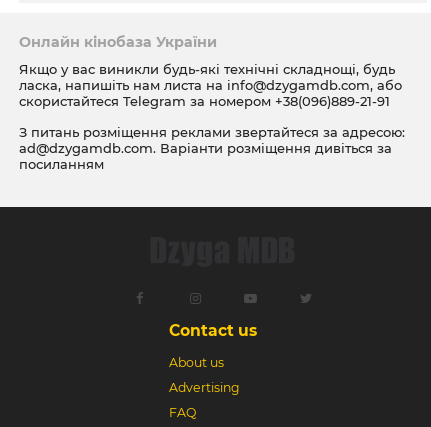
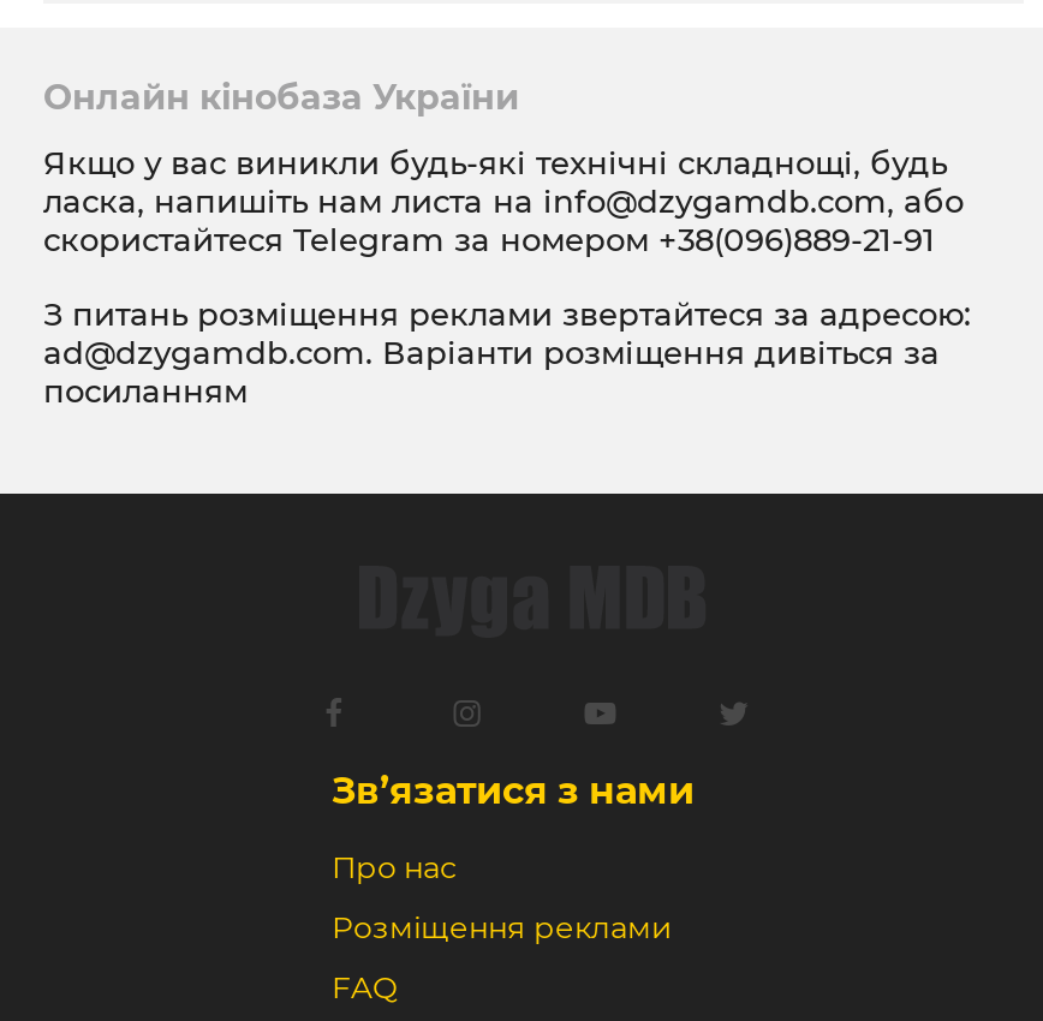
- Contact us
+ Зв’язатися з нами

- About us
+ Про нас

- Advertising
+ Розміщення реклами
